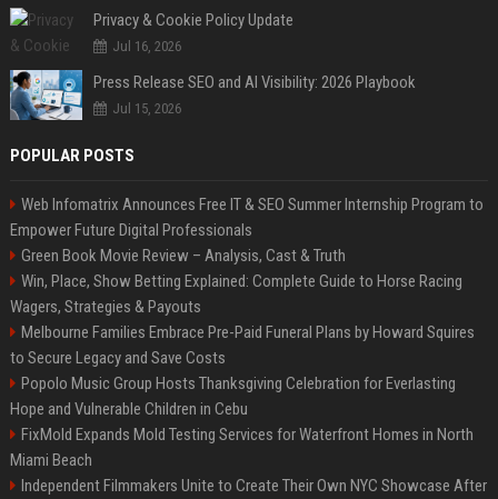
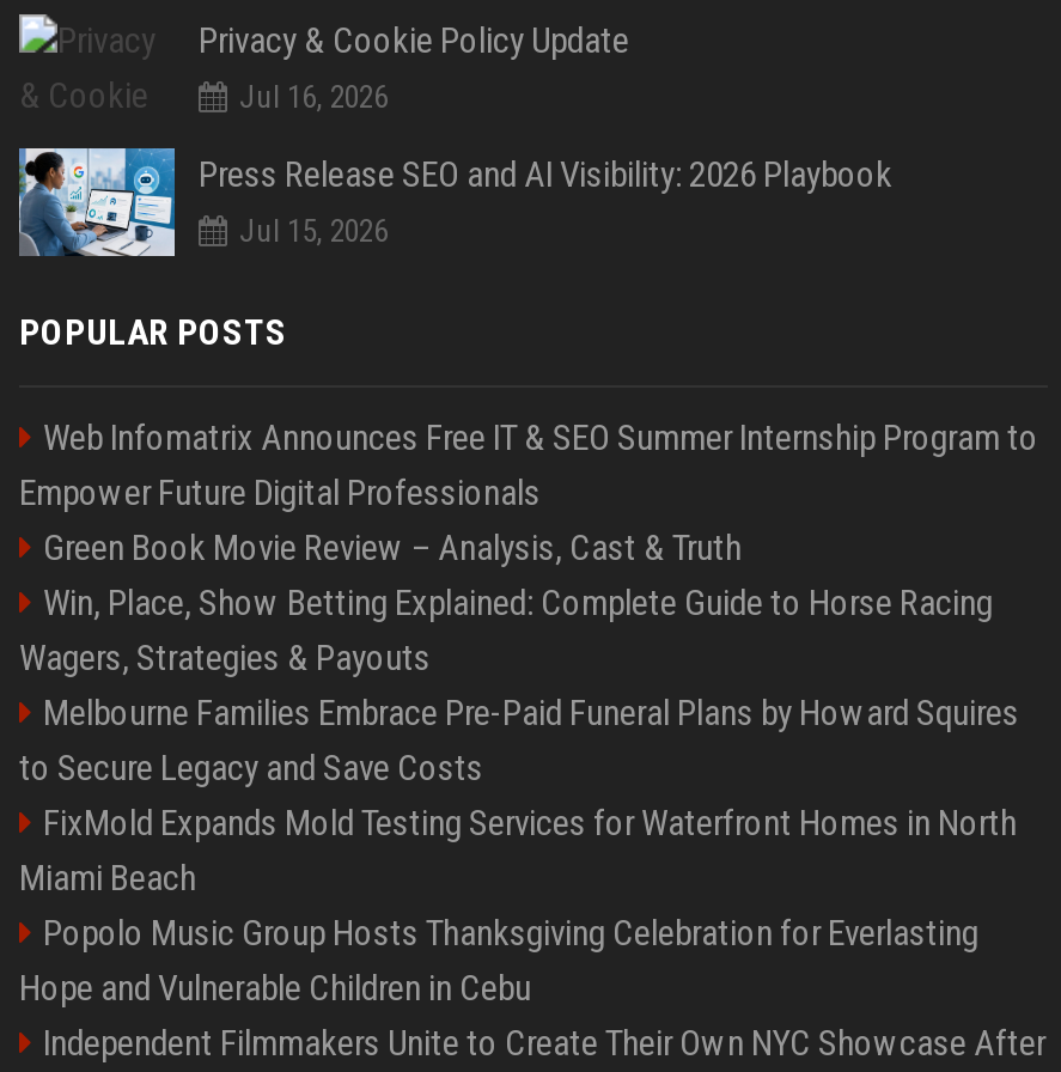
moved down: Popolo Music Group Hosts Thanksgiving Celebration for Everlasting | Hope and Vulnerable Children in Cebu

moved up: FixMold Expands Mold Testing Services for Waterfront Homes in North | Miami Beach
